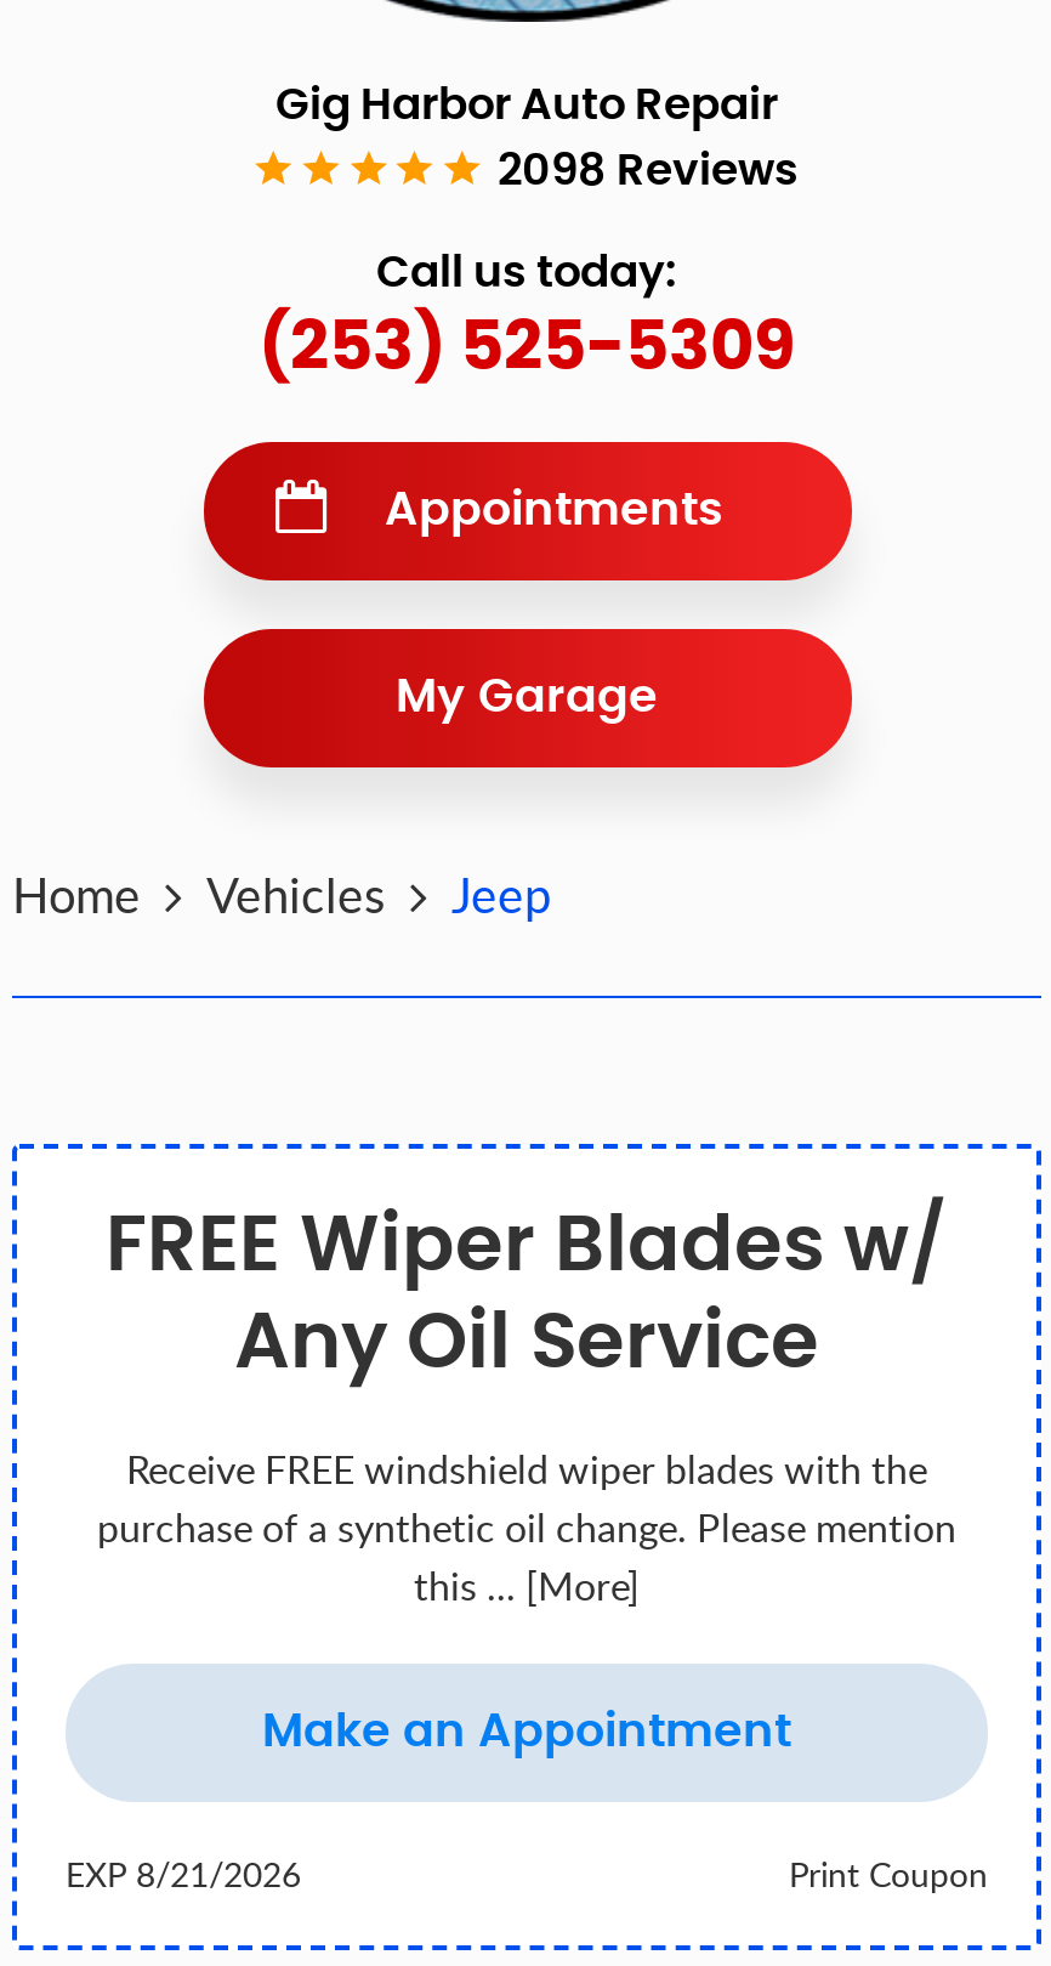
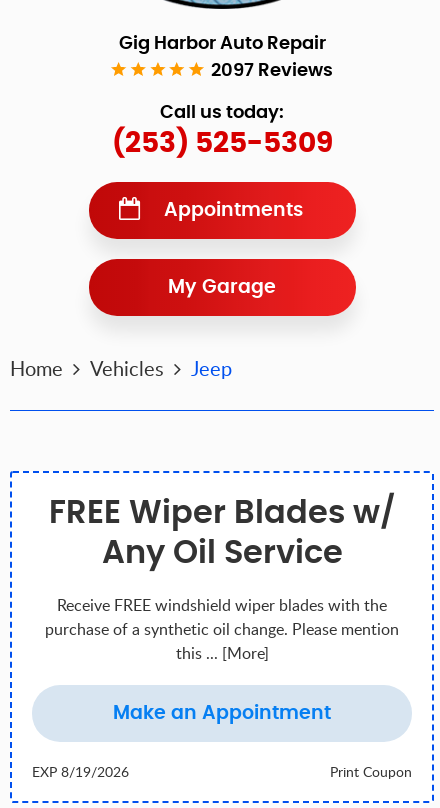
- 2098 Reviews
+ 2097 Reviews

- EXP 8/21/2026
+ EXP 8/19/2026
